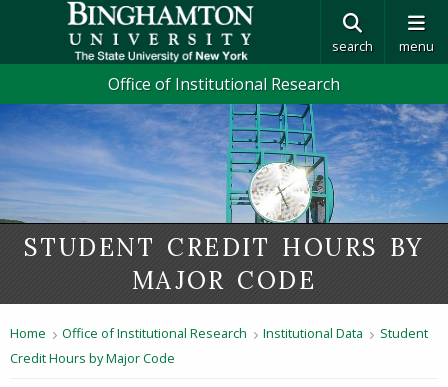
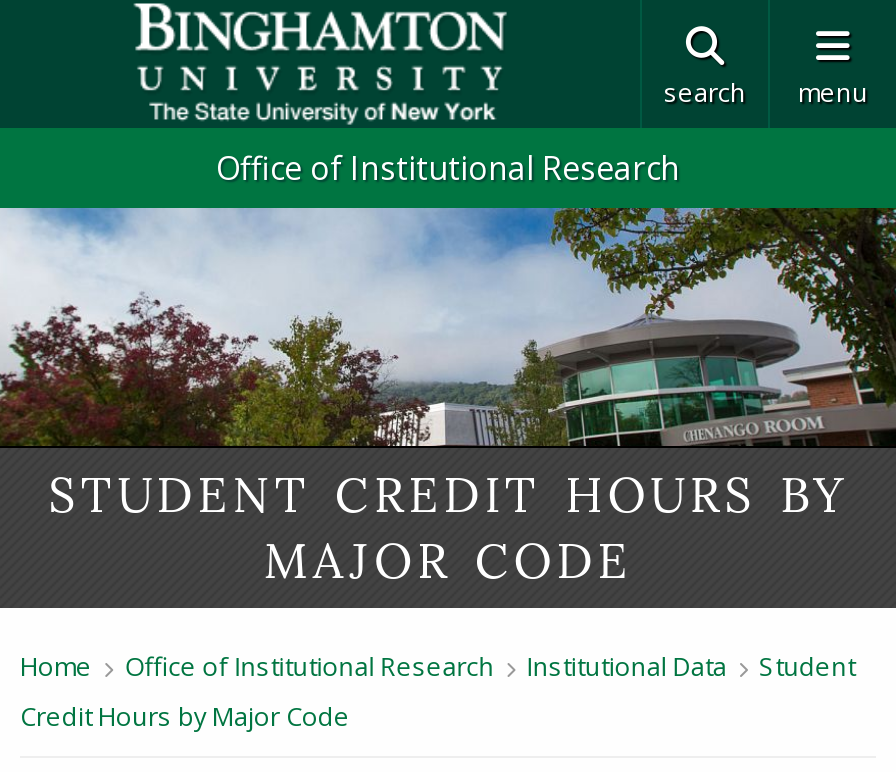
- [image]
+ [image]
